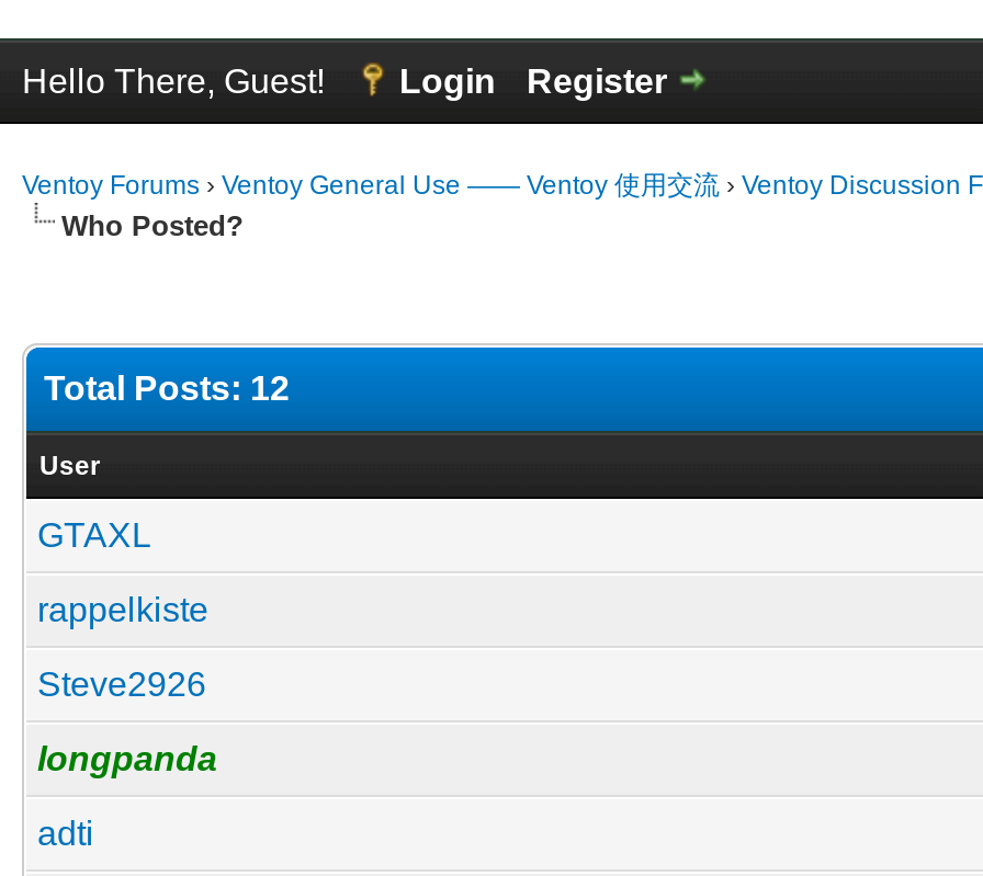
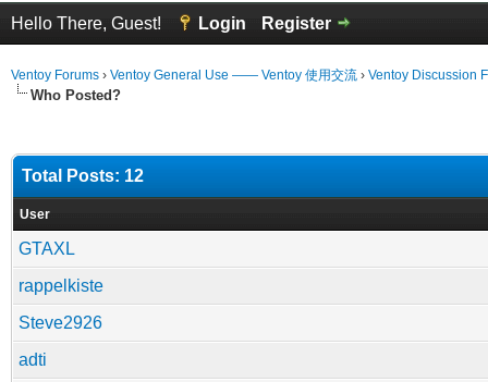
- longpanda
